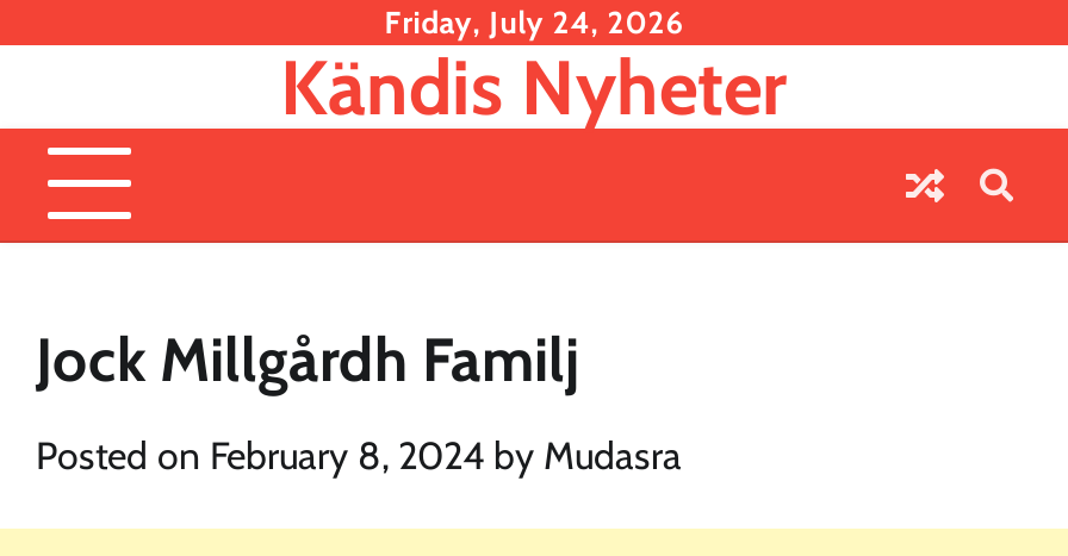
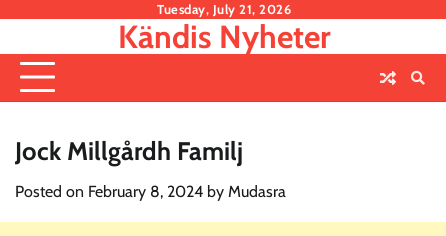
- Friday, July 24, 2026
+ Tuesday, July 21, 2026
